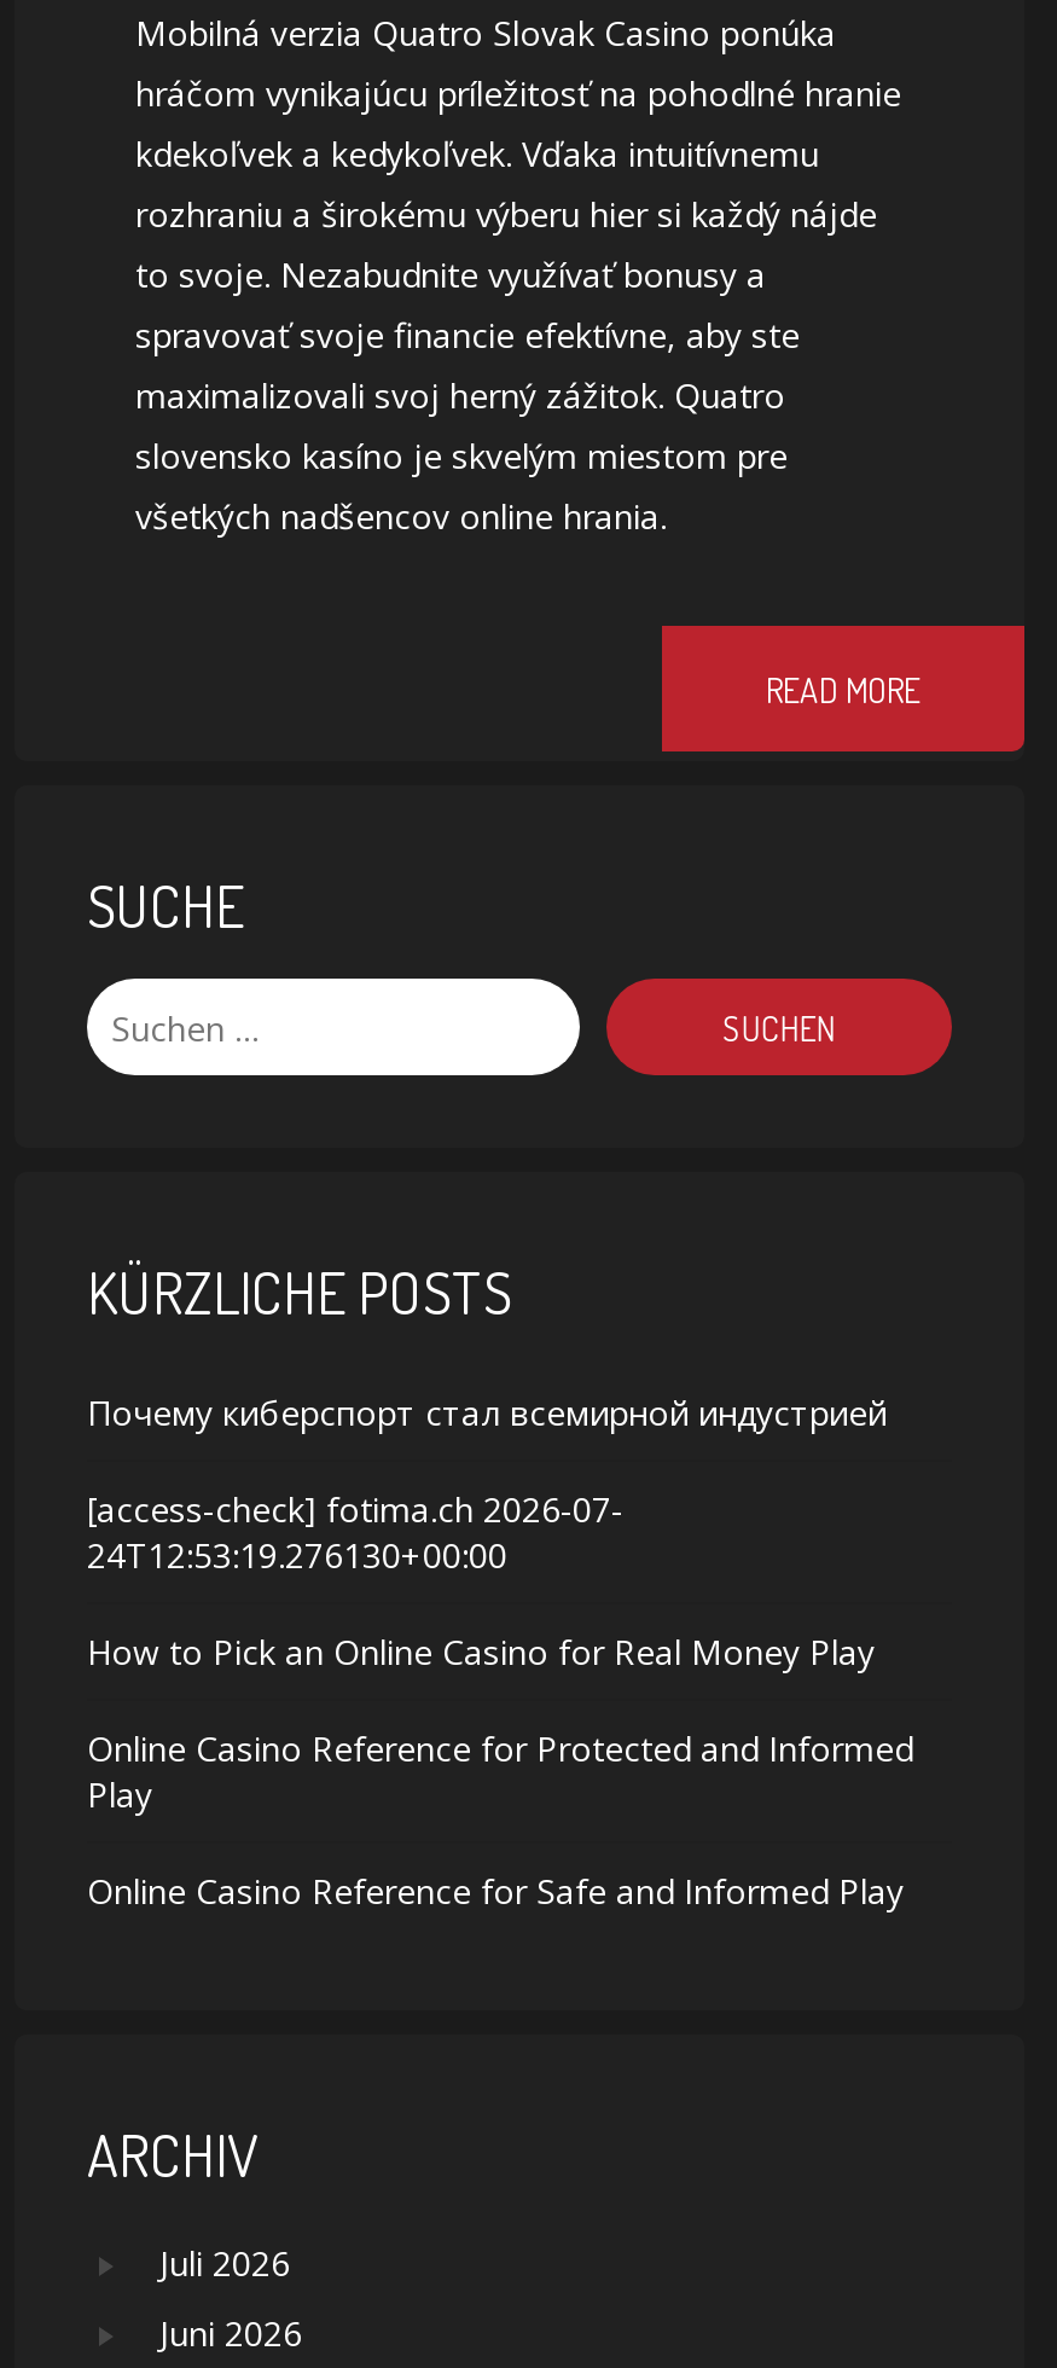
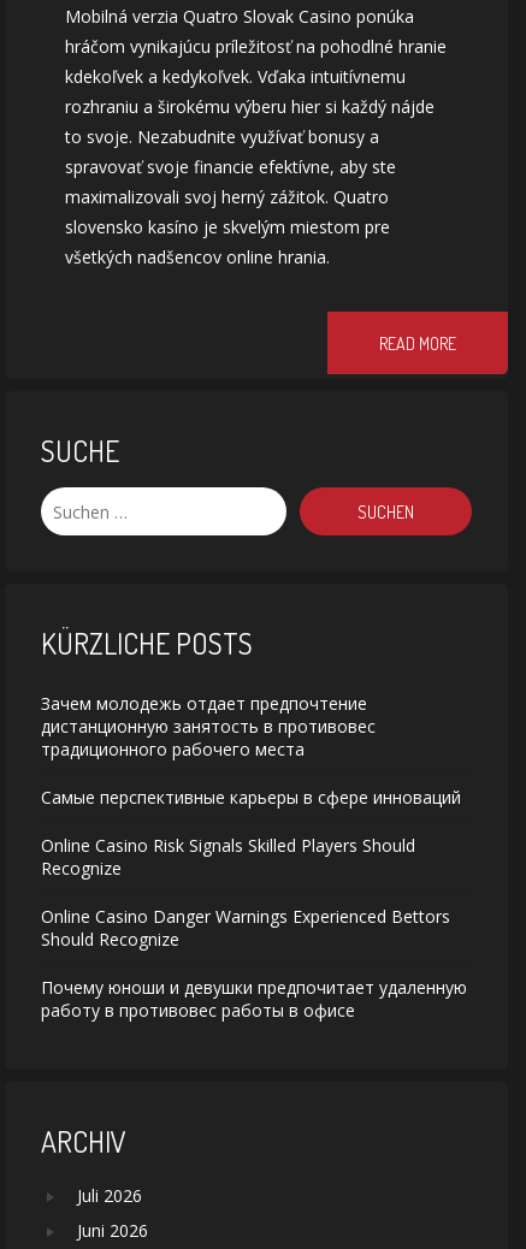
- Почему киберспорт стал всемирной индустрией
+ Зачем молодежь отдает предпочтение
+ дистанционную занятость в противовес
+ традиционного рабочего места

- [access-check] fotima.ch 2026-07-
- 24T12:53:19.276130+00:00
+ Самые перспективные карьеры в сфере инноваций

- How to Pick an Online Casino for Real Money Play
+ Online Casino Risk Signals Skilled Players Should
+ Recognize

- Online Casino Reference for Protected and Informed
- Play
+ Online Casino Danger Warnings Experienced Bettors
+ Should Recognize

- Online Casino Reference for Safe and Informed Play
+ Почему юноши и девушки предпочитает удаленную
+ работу в противовес работы в офисе
